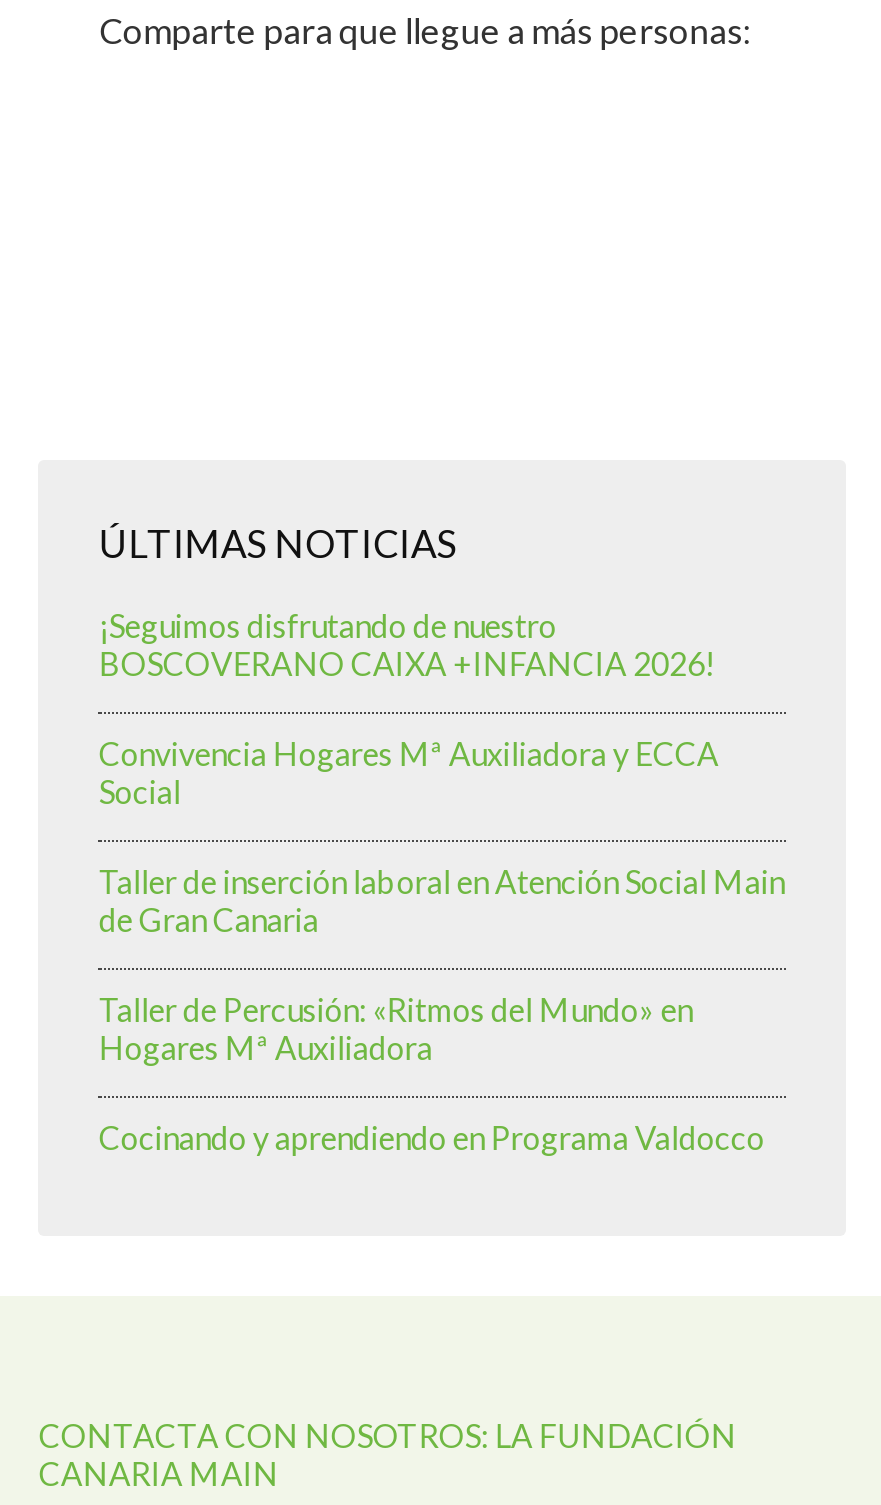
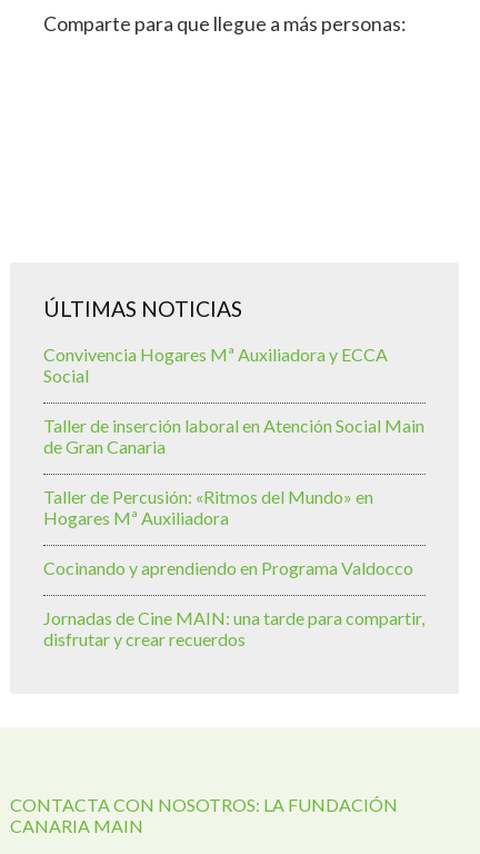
- ¡Seguimos disfrutando de nuestro
- BOSCOVERANO CAIXA +INFANCIA 2026!

moved up: Convivencia Hogares Mª Auxiliadora y ECCA | Social | Taller de inserción laboral en Atención Social Main | de Gran Canaria | Taller de Percusión: «Ritmos del Mundo» en | Hogares Mª Auxiliadora | Cocinando y aprendiendo en Programa Valdocco

+ Jornadas de Cine MAIN: una tarde para compartir,
+ disfrutar y crear recuerdos
